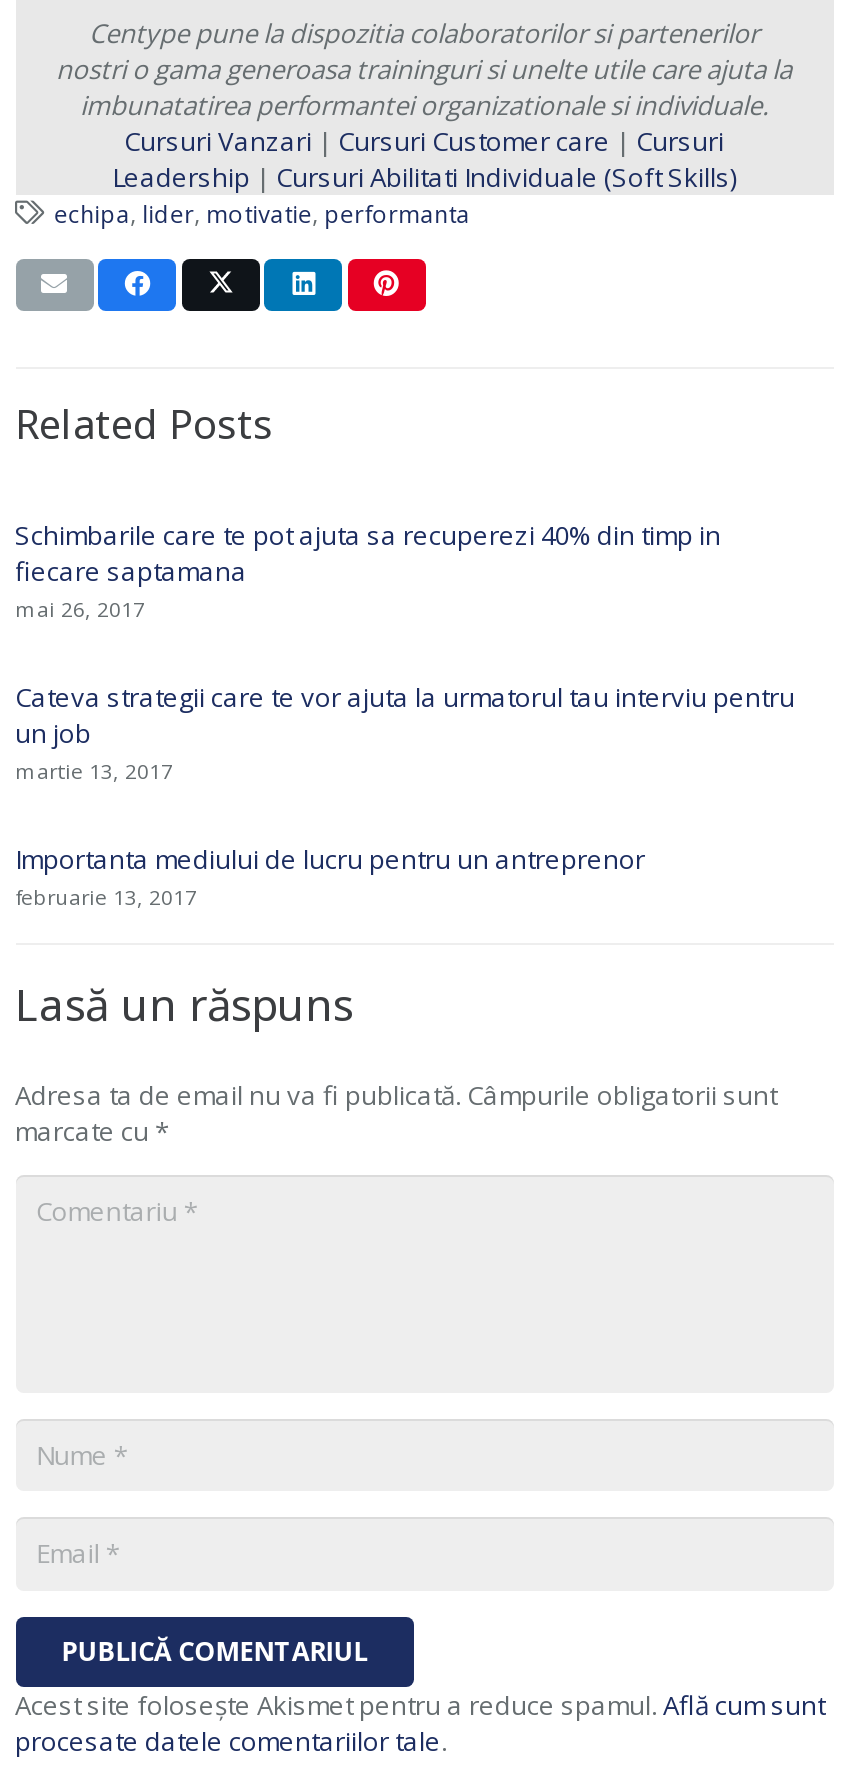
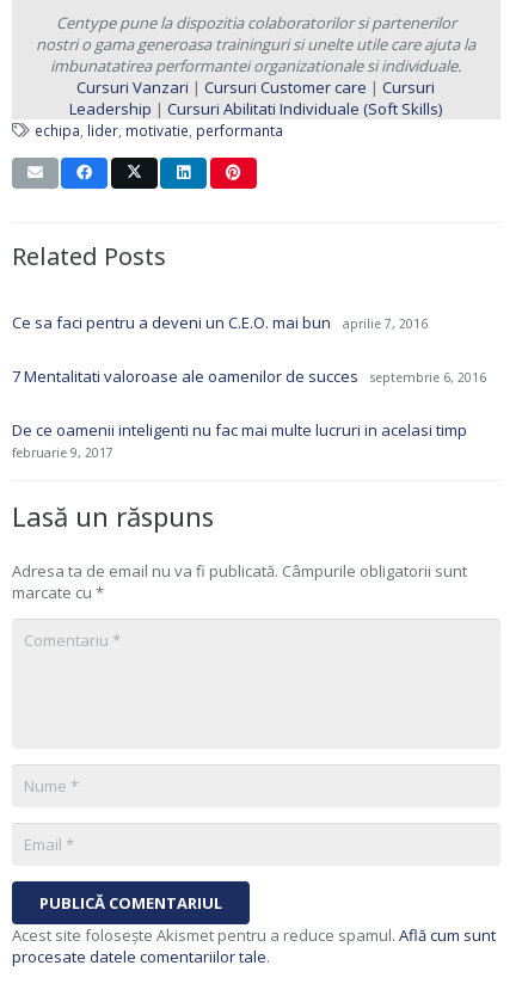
- Schimbarile care te pot ajuta sa recuperezi 40% din timp in
- fiecare saptamana
- mai 26, 2017
+ Ce sa faci pentru a deveni un C.E.O. mai bun
+ aprilie 7, 2016

- Cateva strategii care te vor ajuta la urmatorul tau interviu pentru
- un job
- martie 13, 2017
+ 7 Mentalitati valoroase ale oamenilor de succes
+ septembrie 6, 2016

- Importanta mediului de lucru pentru un antreprenor
- februarie 13, 2017
+ De ce oamenii inteligenti nu fac mai multe lucruri in acelasi timp
+ februarie 9, 2017
